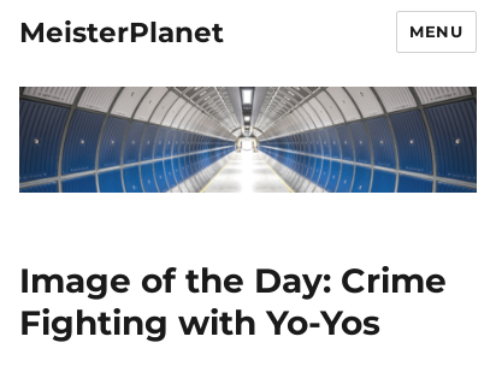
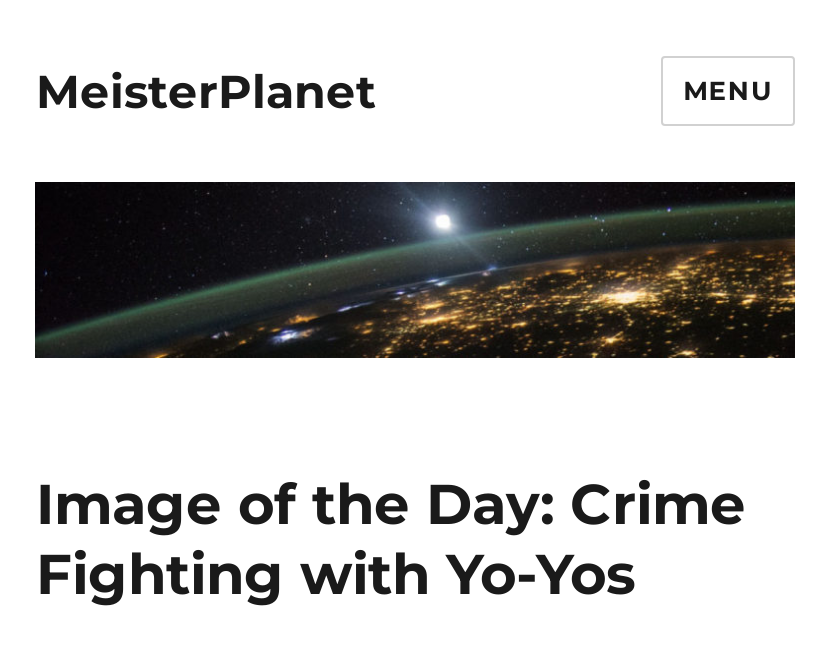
- [image]
+ [image]
